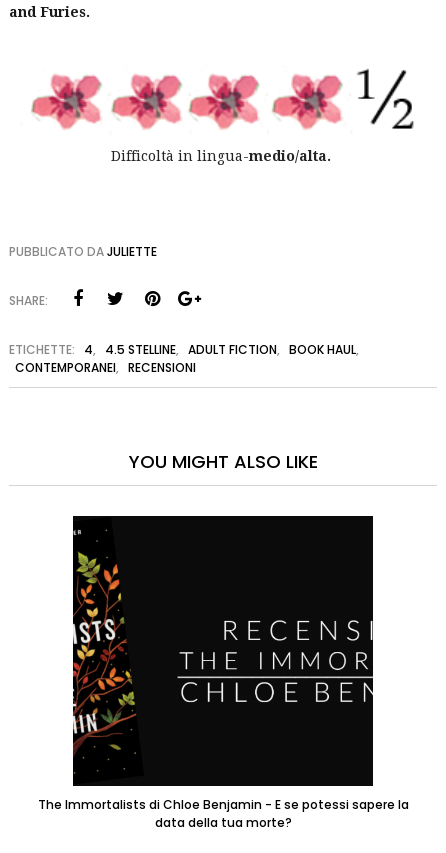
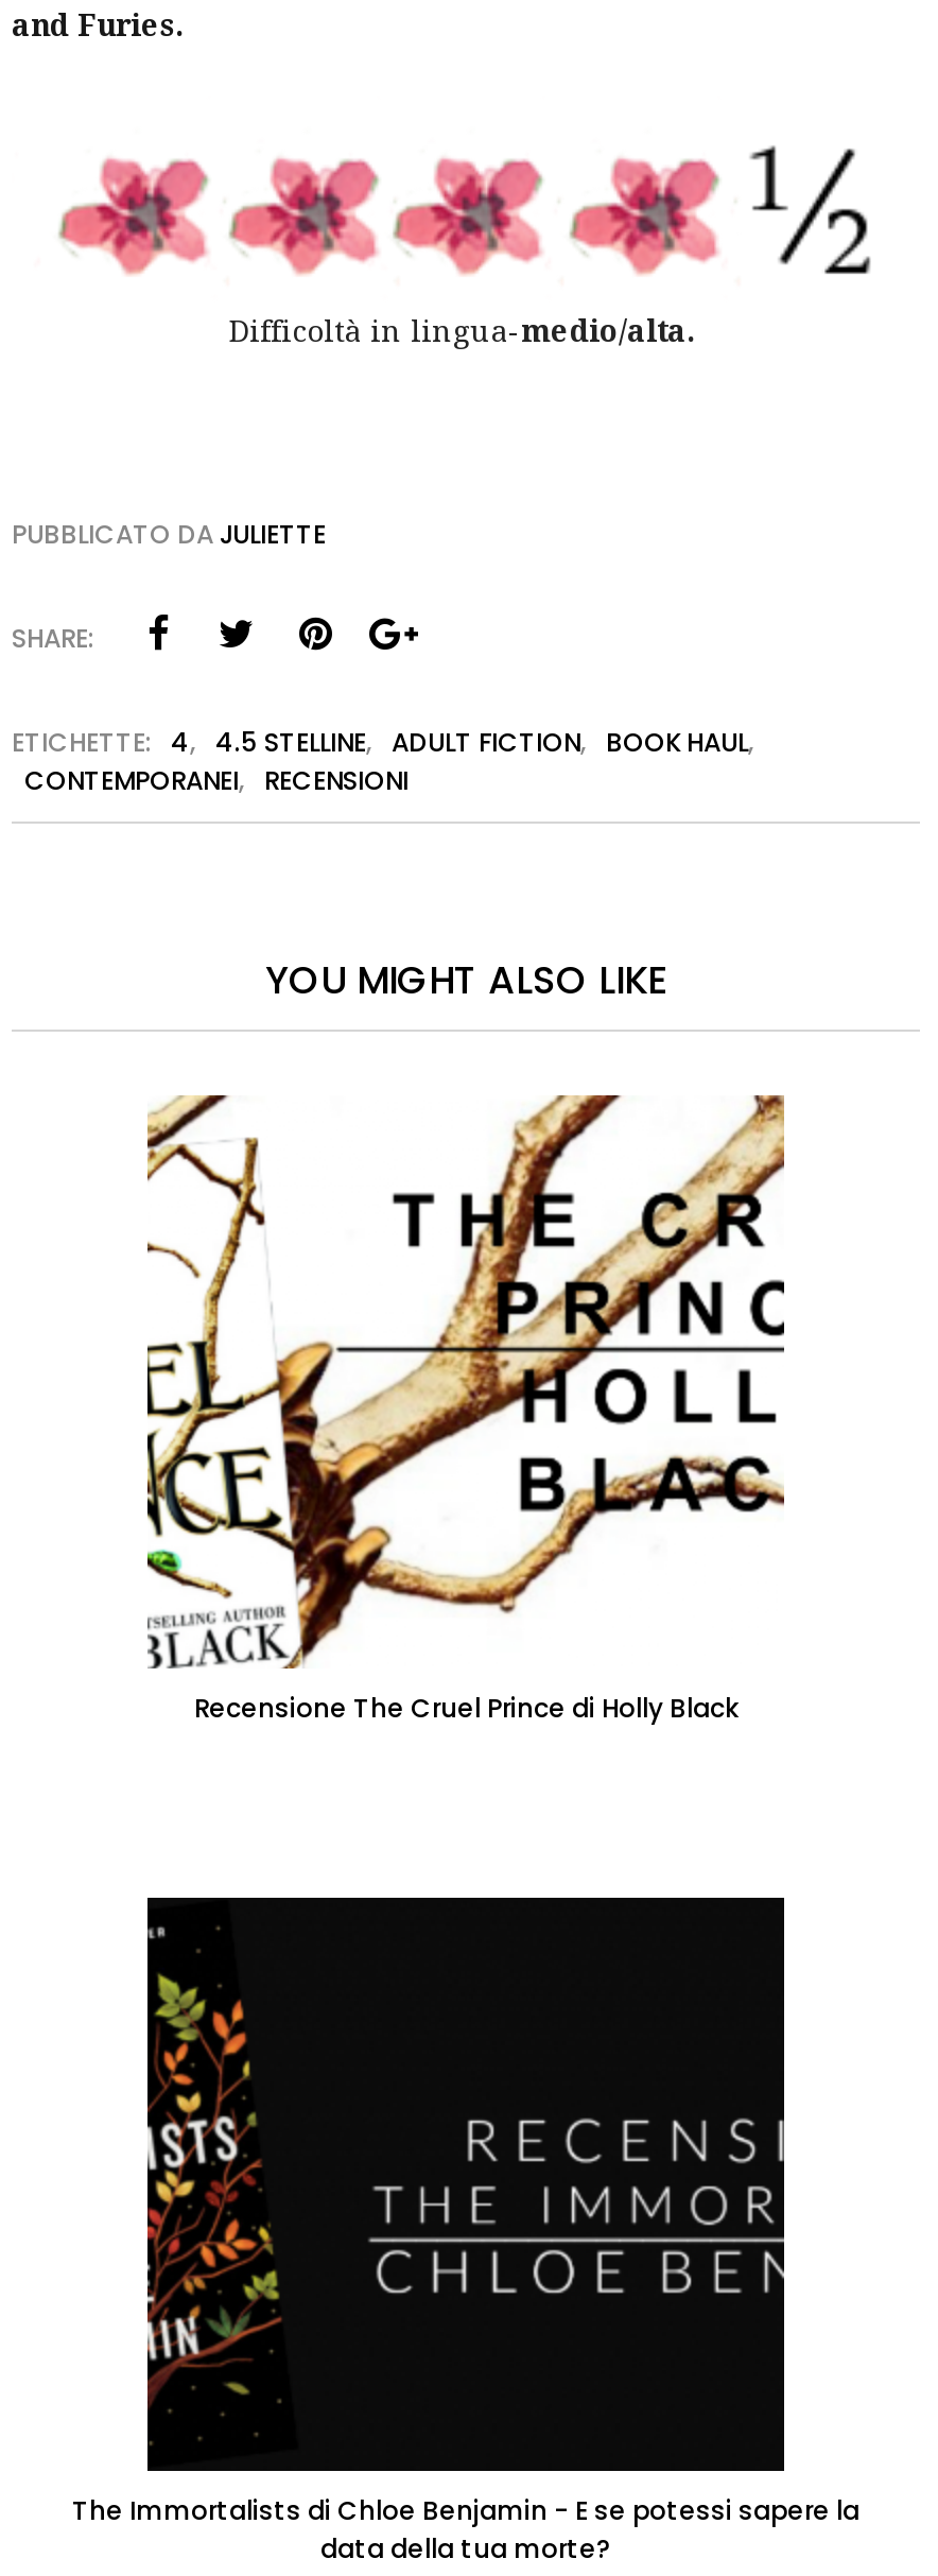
+ [image]
+ Recensione The Cruel Prince di Holly Black
